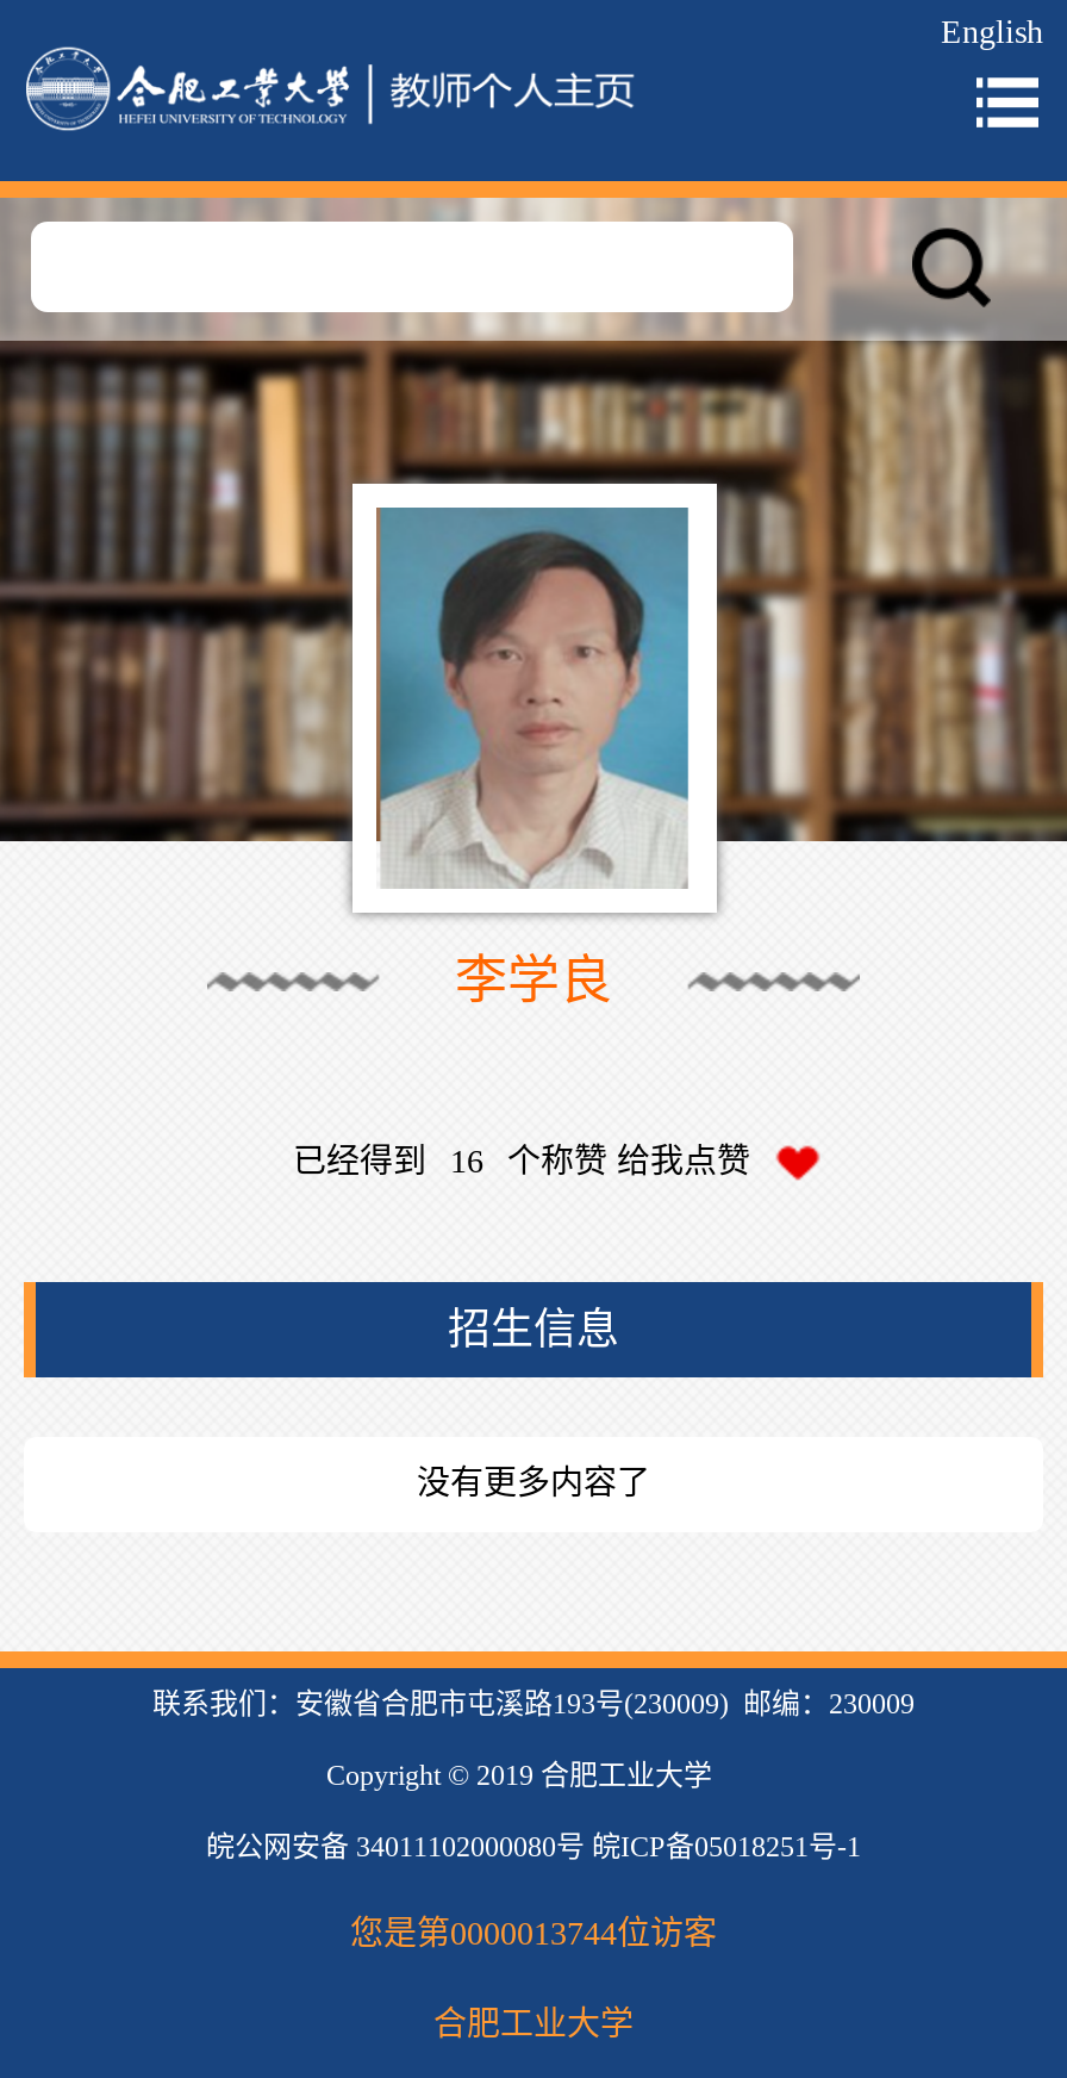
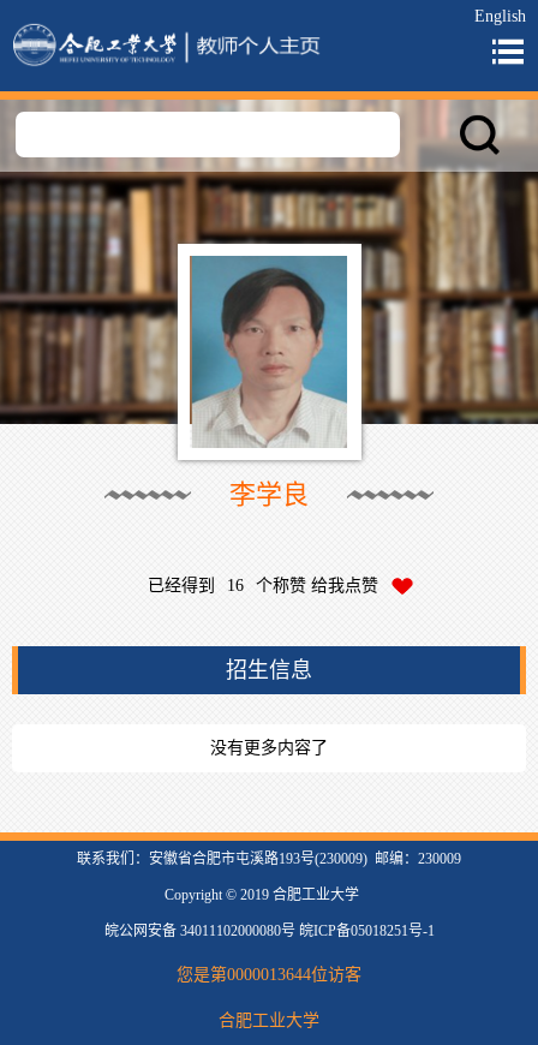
- 您是第0000013744位访客
+ 您是第0000013644位访客
